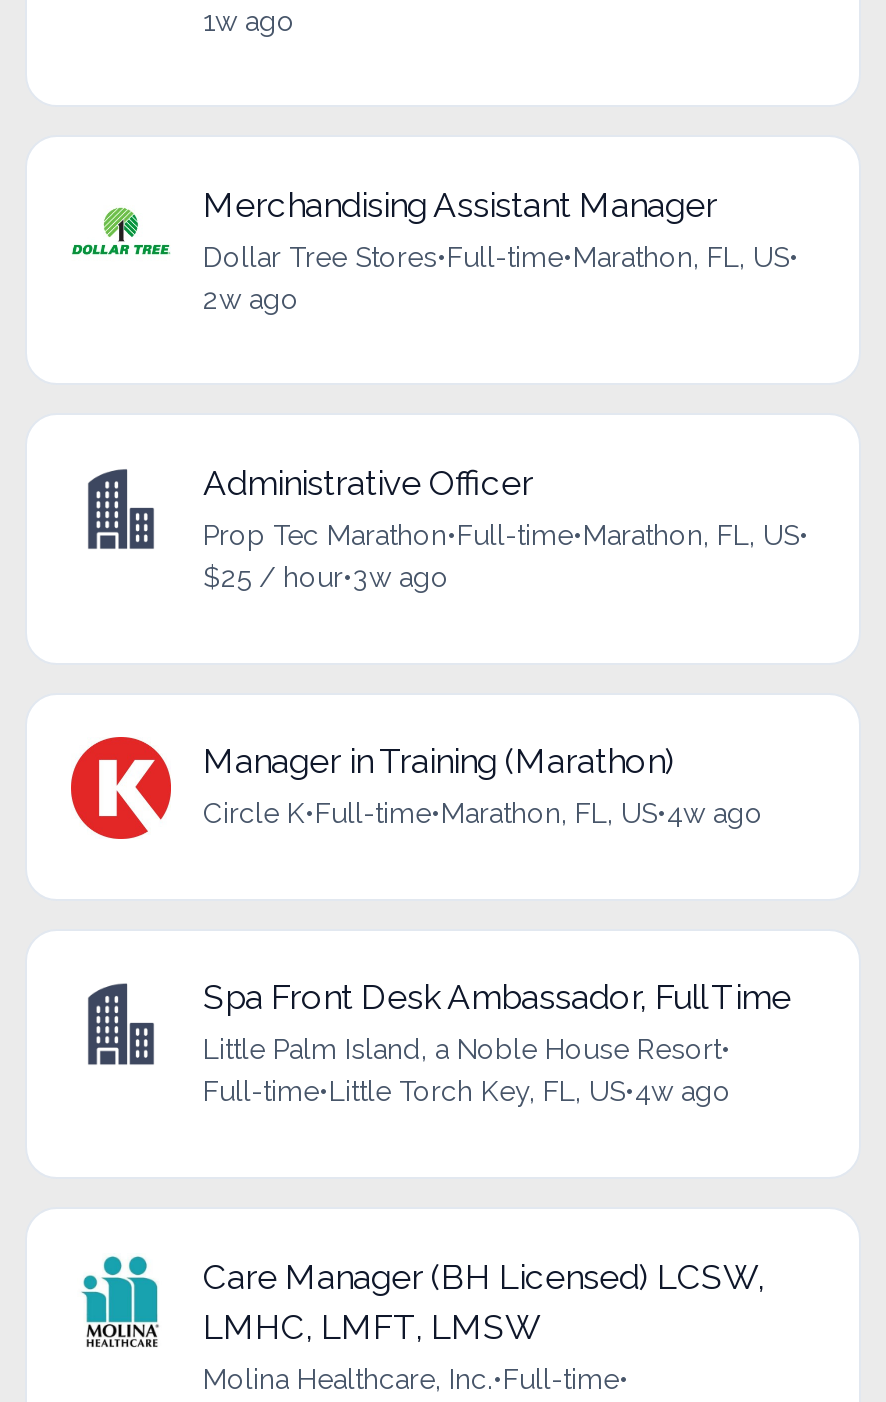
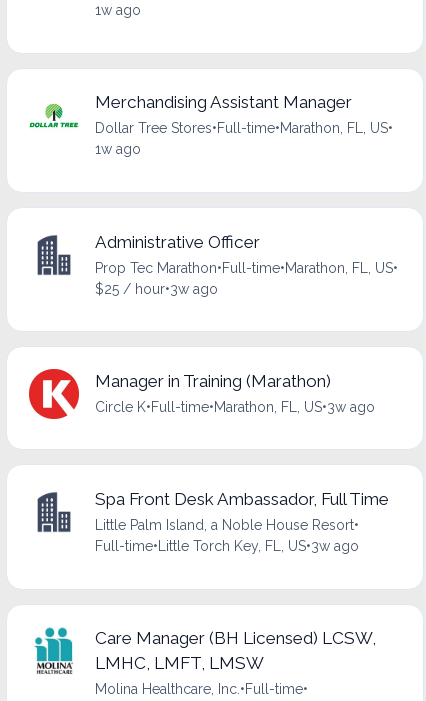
- 2w ago
+ 1w ago

- Circle K•Full-time•Marathon, FL, US•4w ago
+ Circle K•Full-time•Marathon, FL, US•3w ago

- Full-time•Little Torch Key, FL, US•4w ago
+ Full-time•Little Torch Key, FL, US•3w ago
